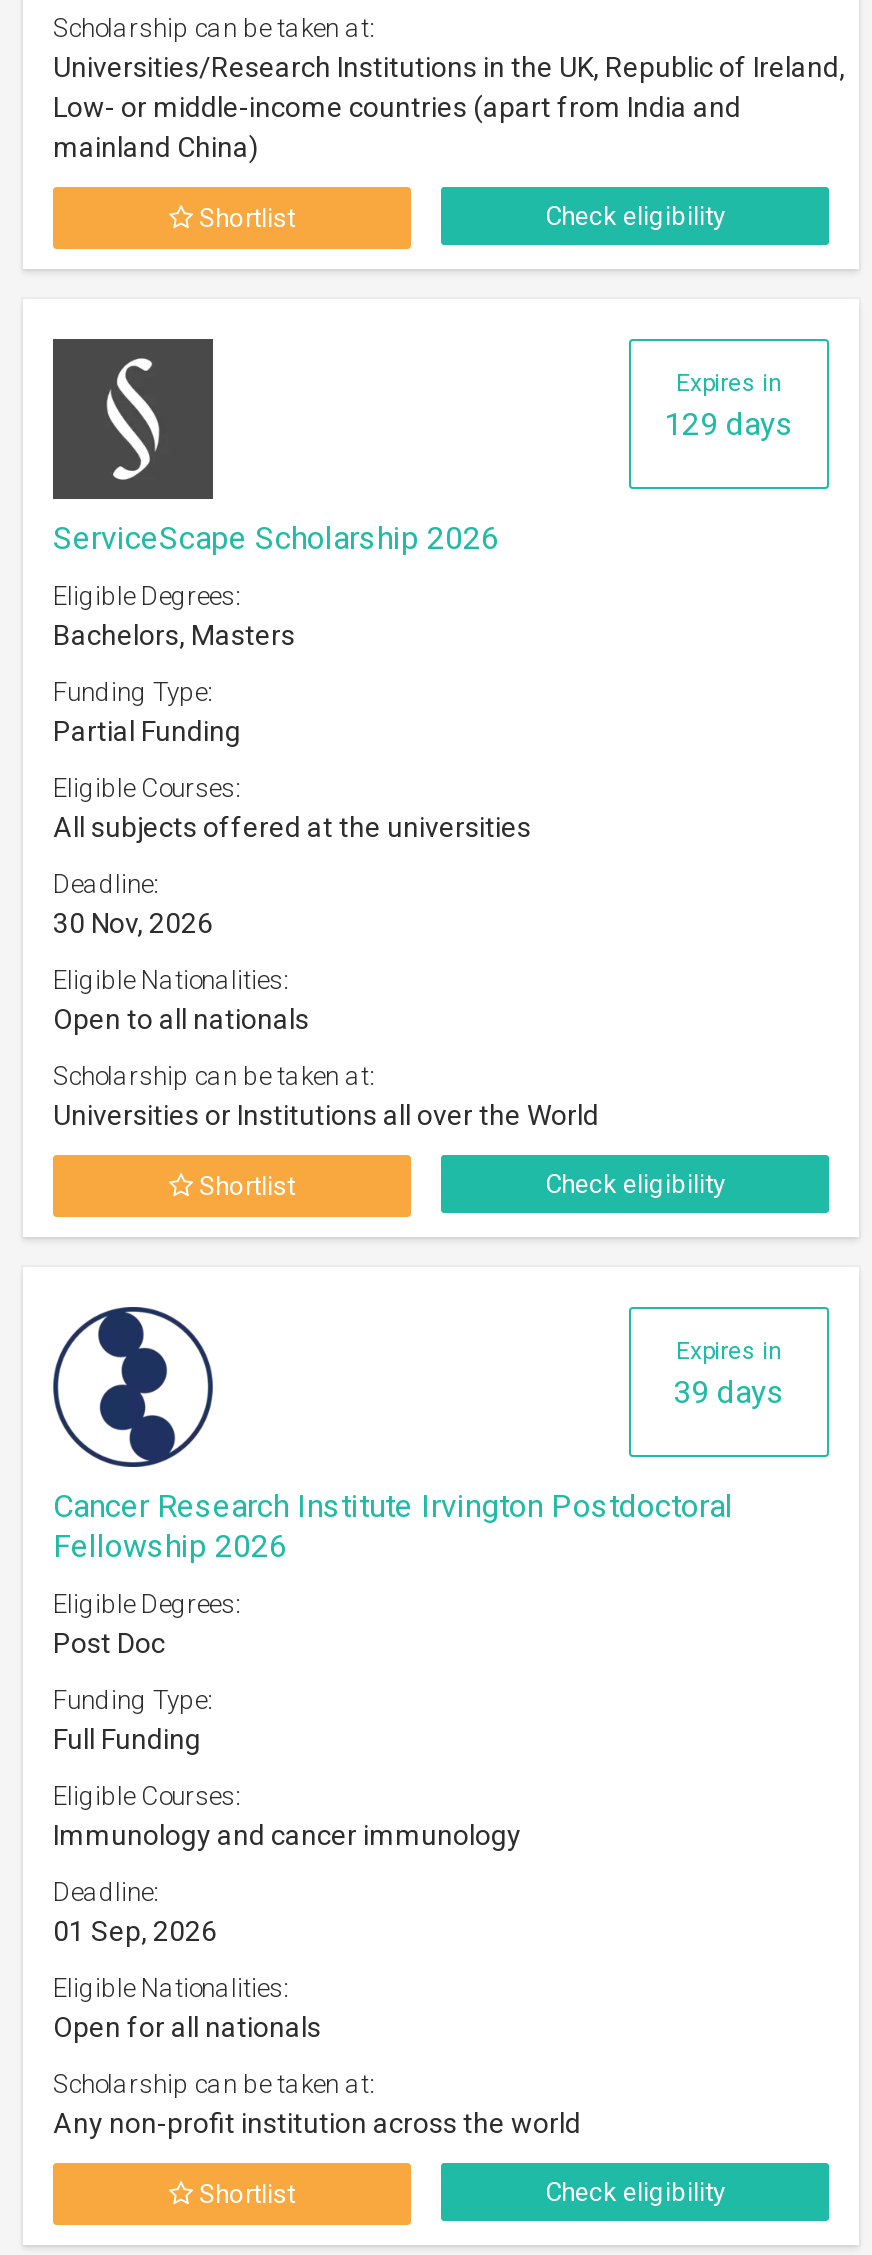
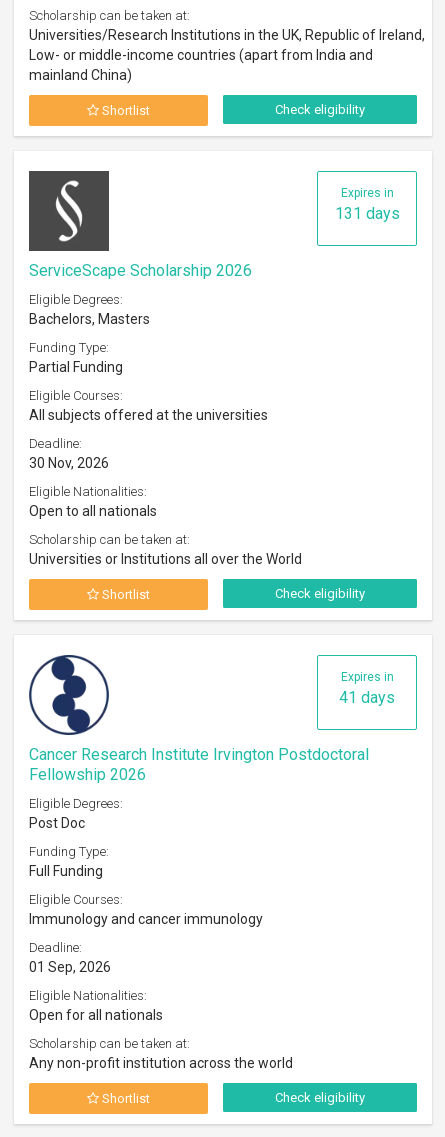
- 129 days
+ 131 days

- 39 days
+ 41 days
